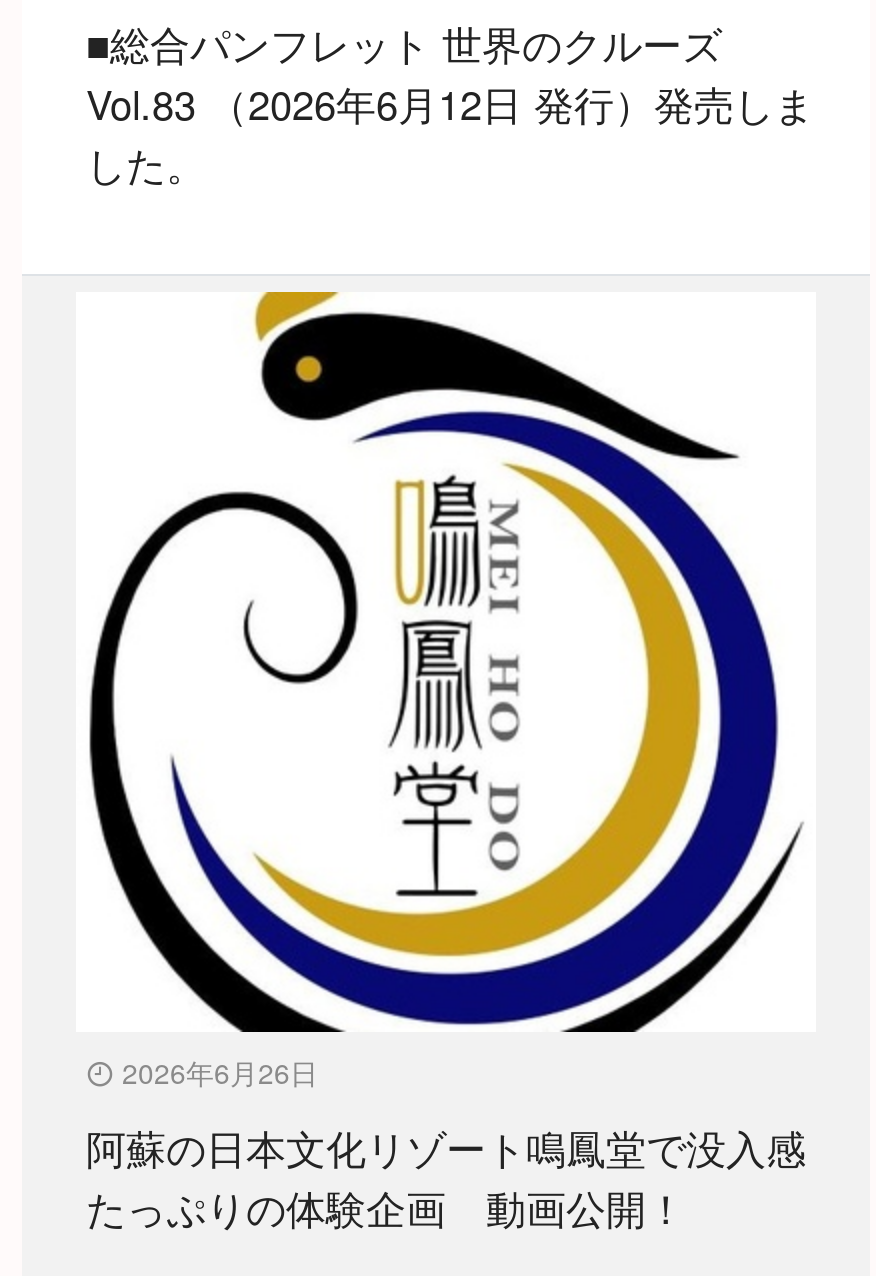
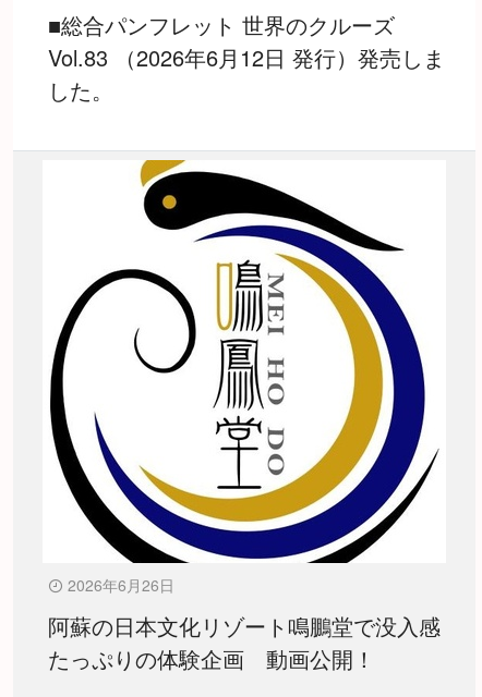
- 阿蘇の日本文化リゾート鳴鳳堂で没入感
+ 阿蘇の日本文化リゾート鳴鵬堂で没入感
